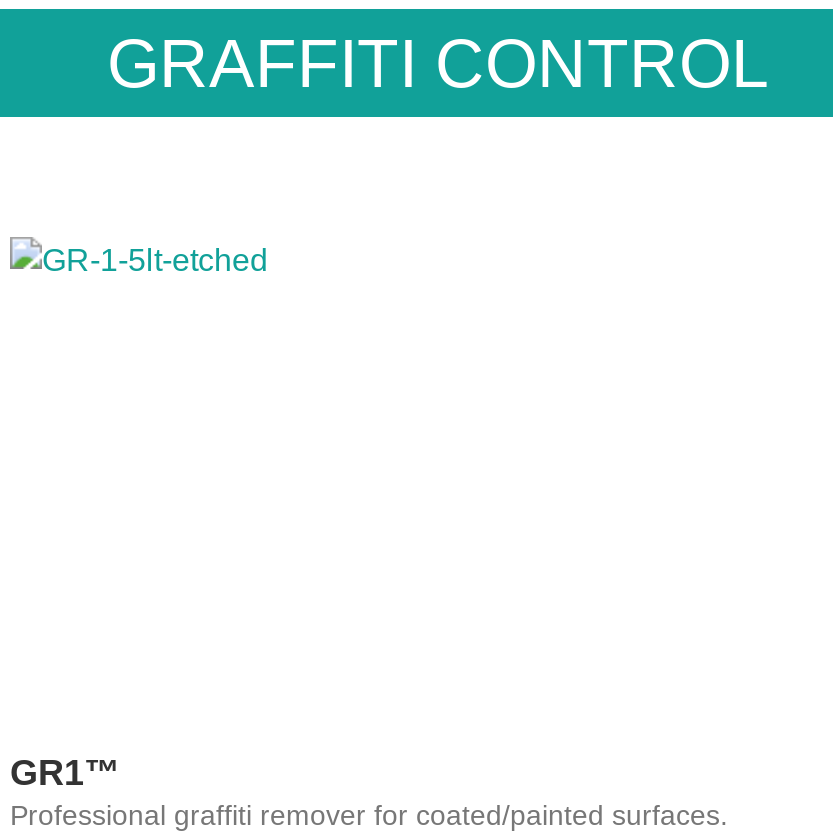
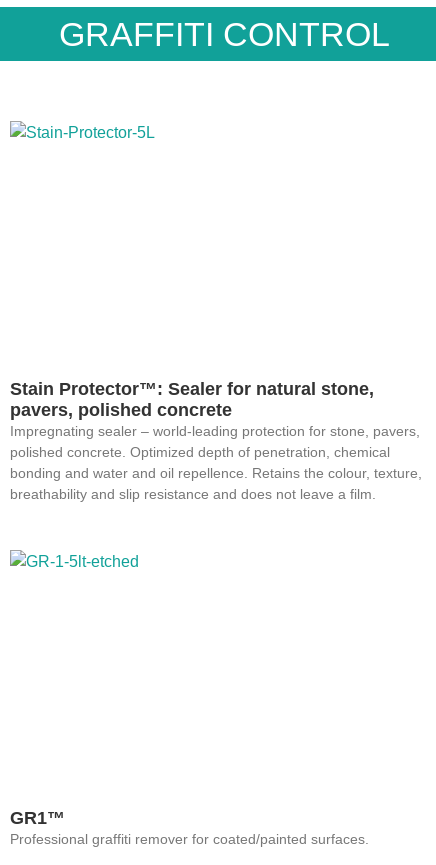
+ Stain Protector™: Sealer for natural stone,
+ pavers, polished concrete
+ Impregnating sealer – world-leading protection for stone, pavers,
+ polished concrete. Optimized depth of penetration, chemical
+ bonding and water and oil repellence. Retains the colour, texture,
+ breathability and slip resistance and does not leave a film.
